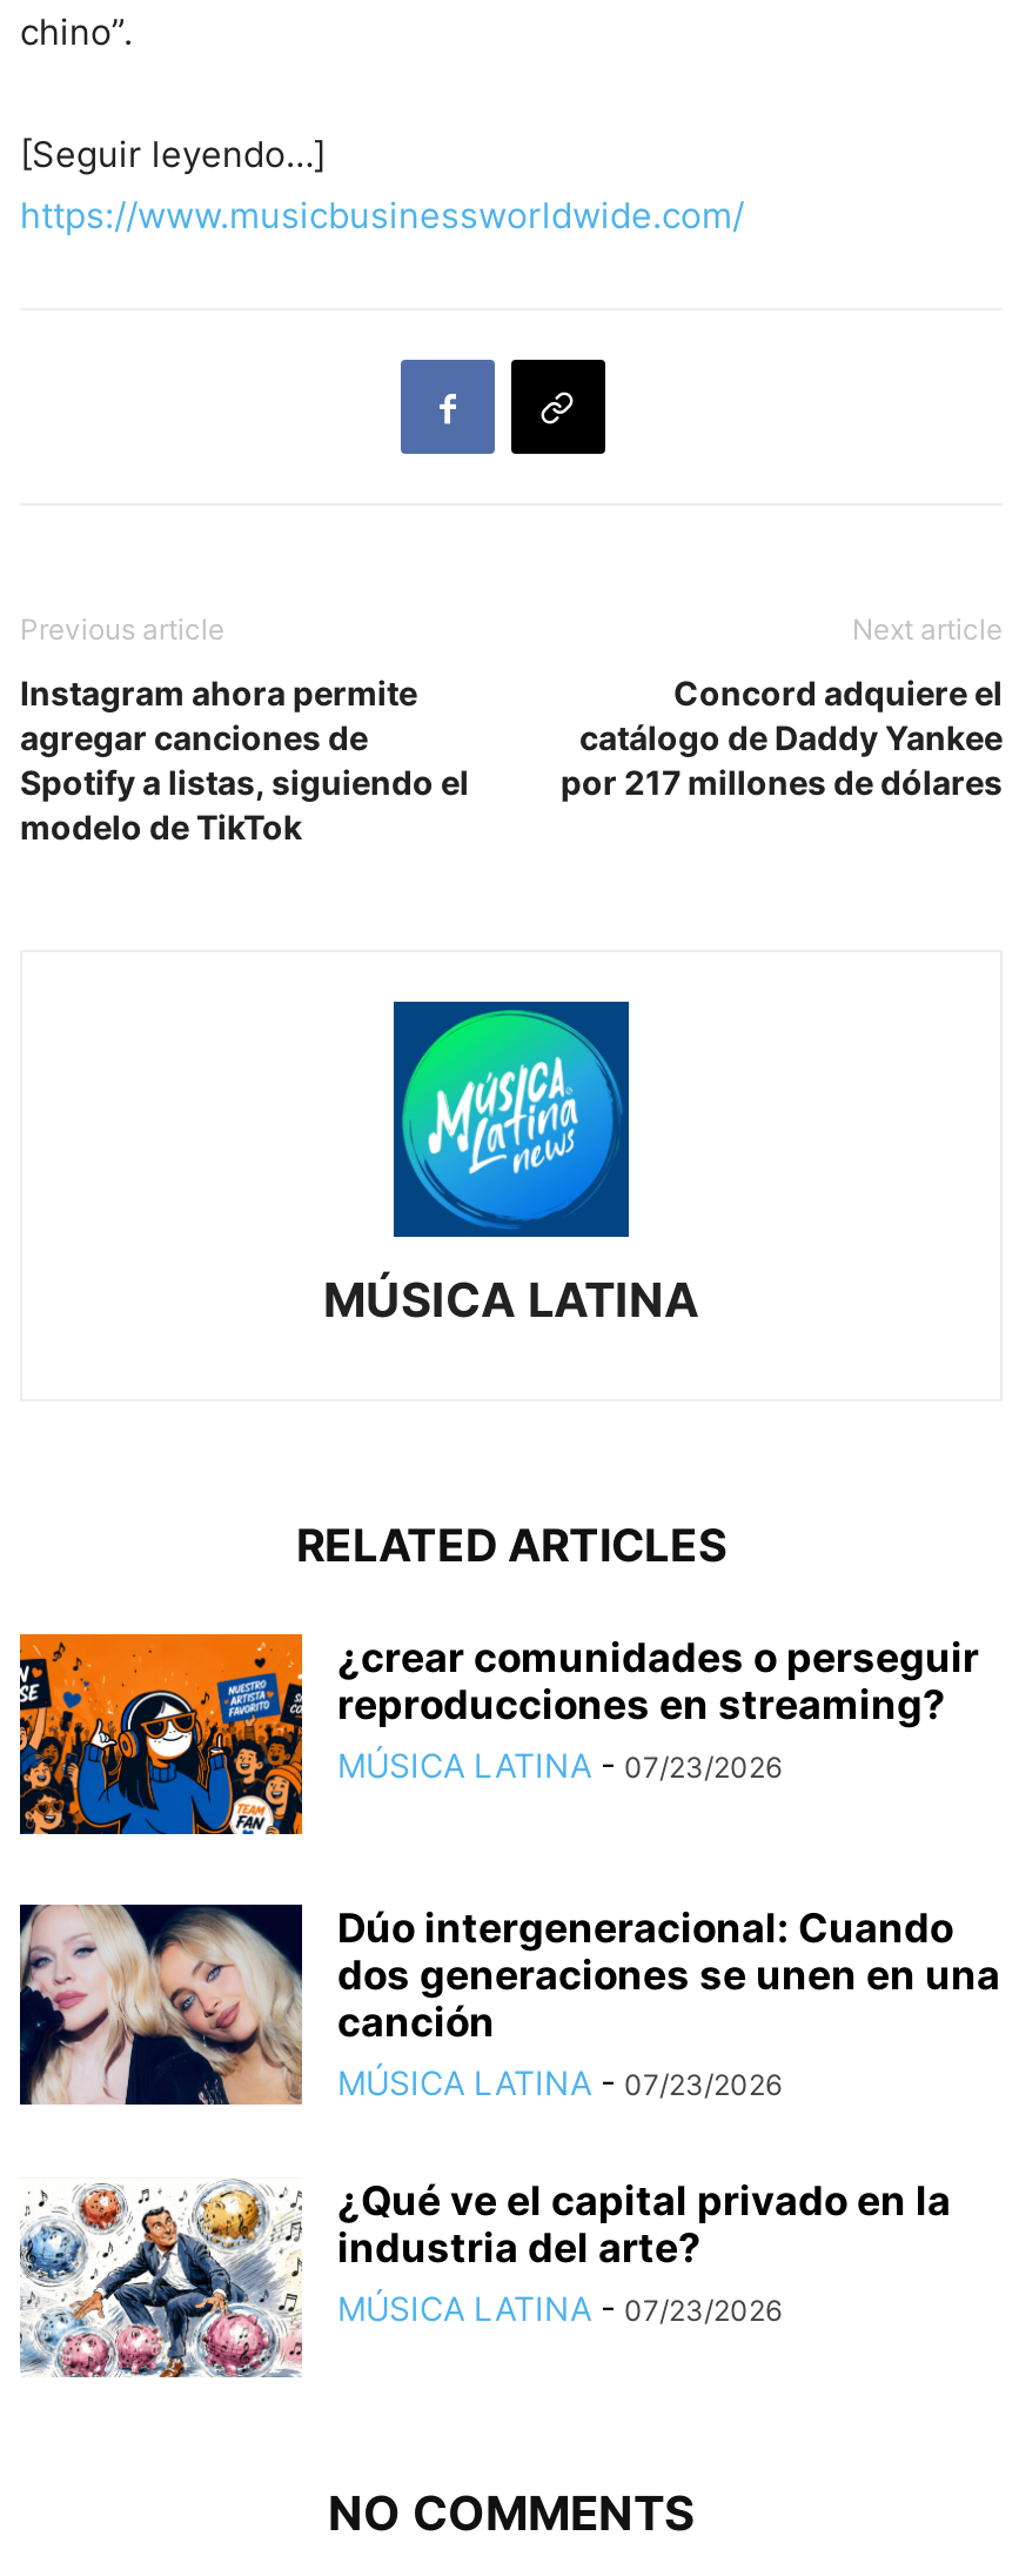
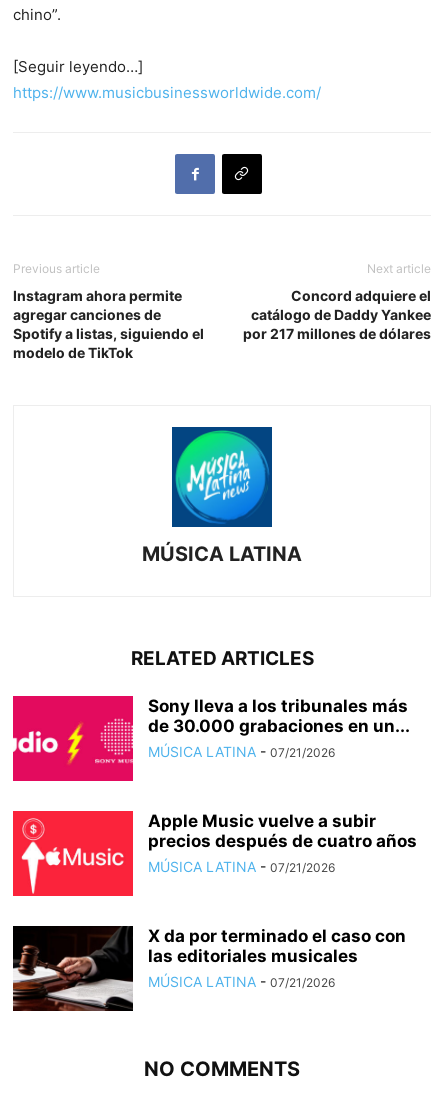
- [image]
- ¿crear comunidades o perseguir
- reproducciones en streaming?
- MÚSICA LATINA - 07/23/2026
+ [image]
+ Sony lleva a los tribunales más
+ de 30.000 grabaciones en un...
+ MÚSICA LATINA - 07/21/2026

- [image]
- Dúo intergeneracional: Cuando
- dos generaciones se unen en una
- canción
- MÚSICA LATINA - 07/23/2026
+ [image]
+ Apple Music vuelve a subir
+ precios después de cuatro años
+ MÚSICA LATINA - 07/21/2026

- [image]
- ¿Qué ve el capital privado en la
- industria del arte?
- MÚSICA LATINA - 07/23/2026
+ [image]
+ X da por terminado el caso con
+ las editoriales musicales
+ MÚSICA LATINA - 07/21/2026
